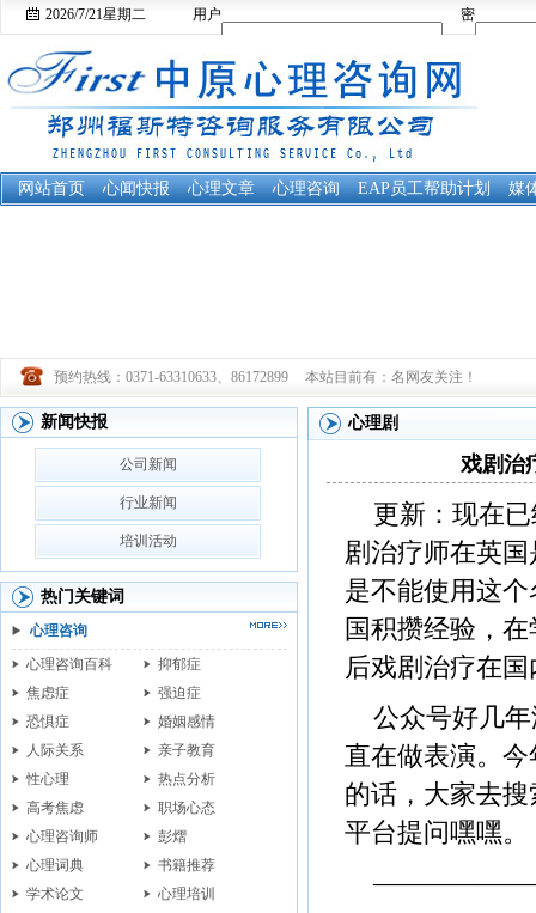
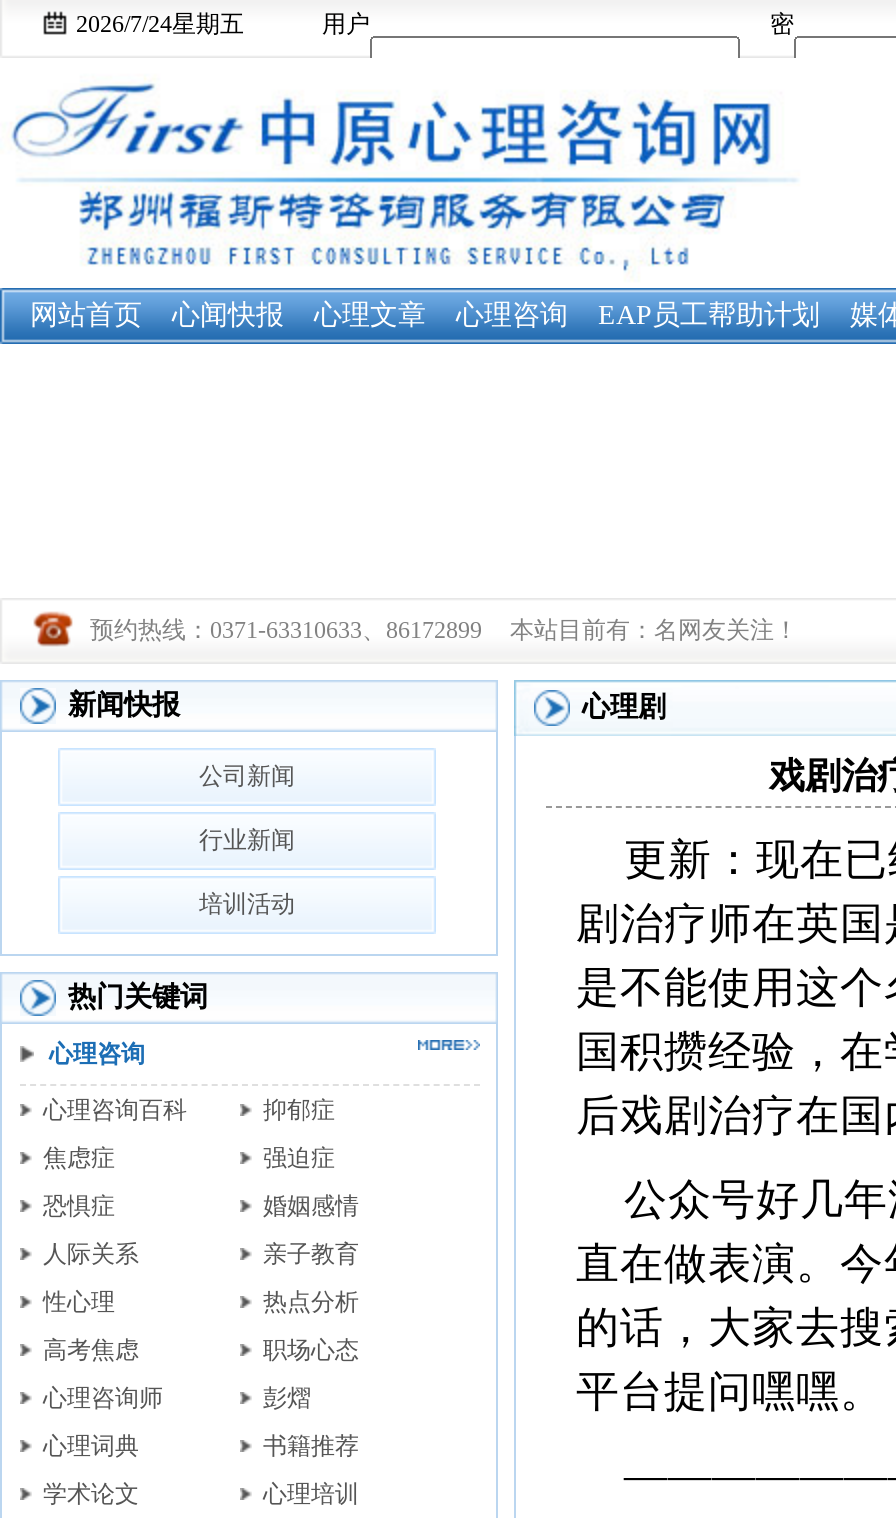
- 2026/7/21星期二
+ 2026/7/24星期五
